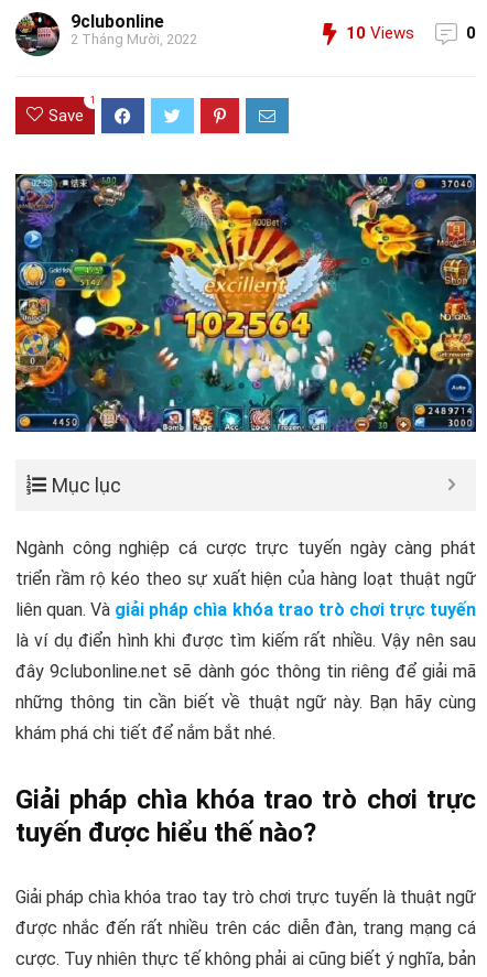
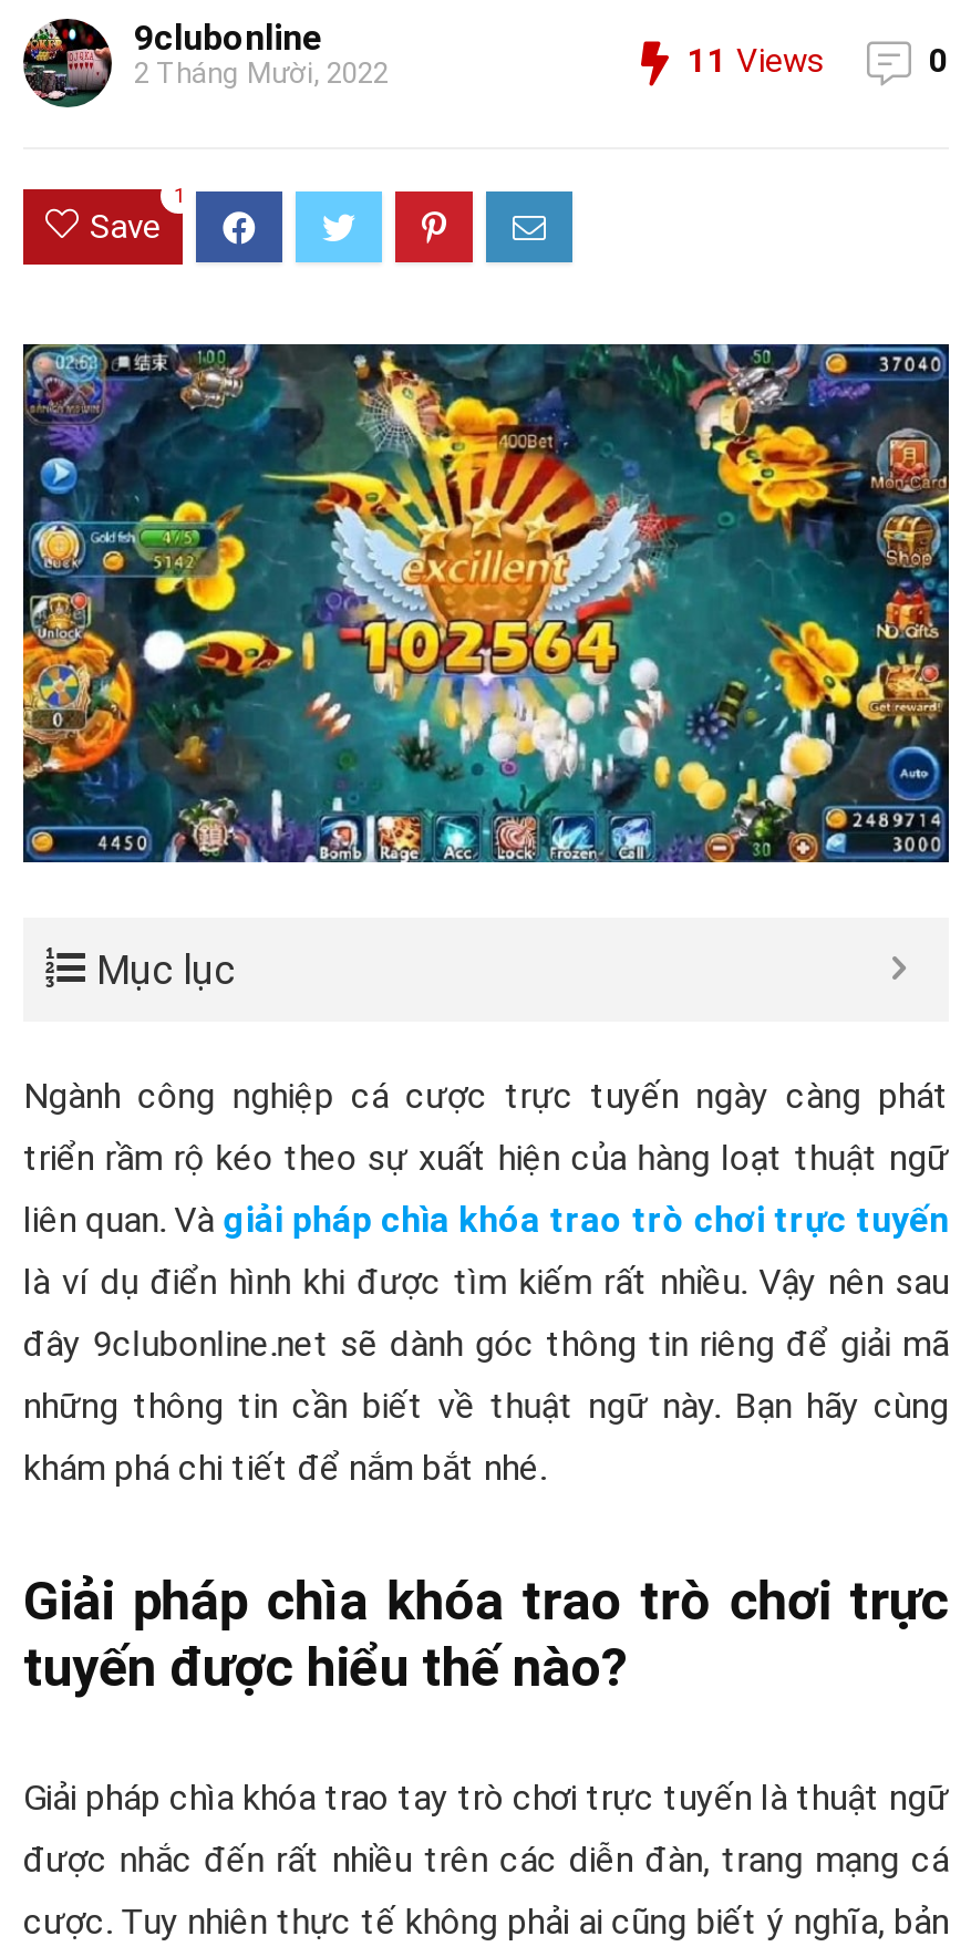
- 10 Views
+ 11 Views
